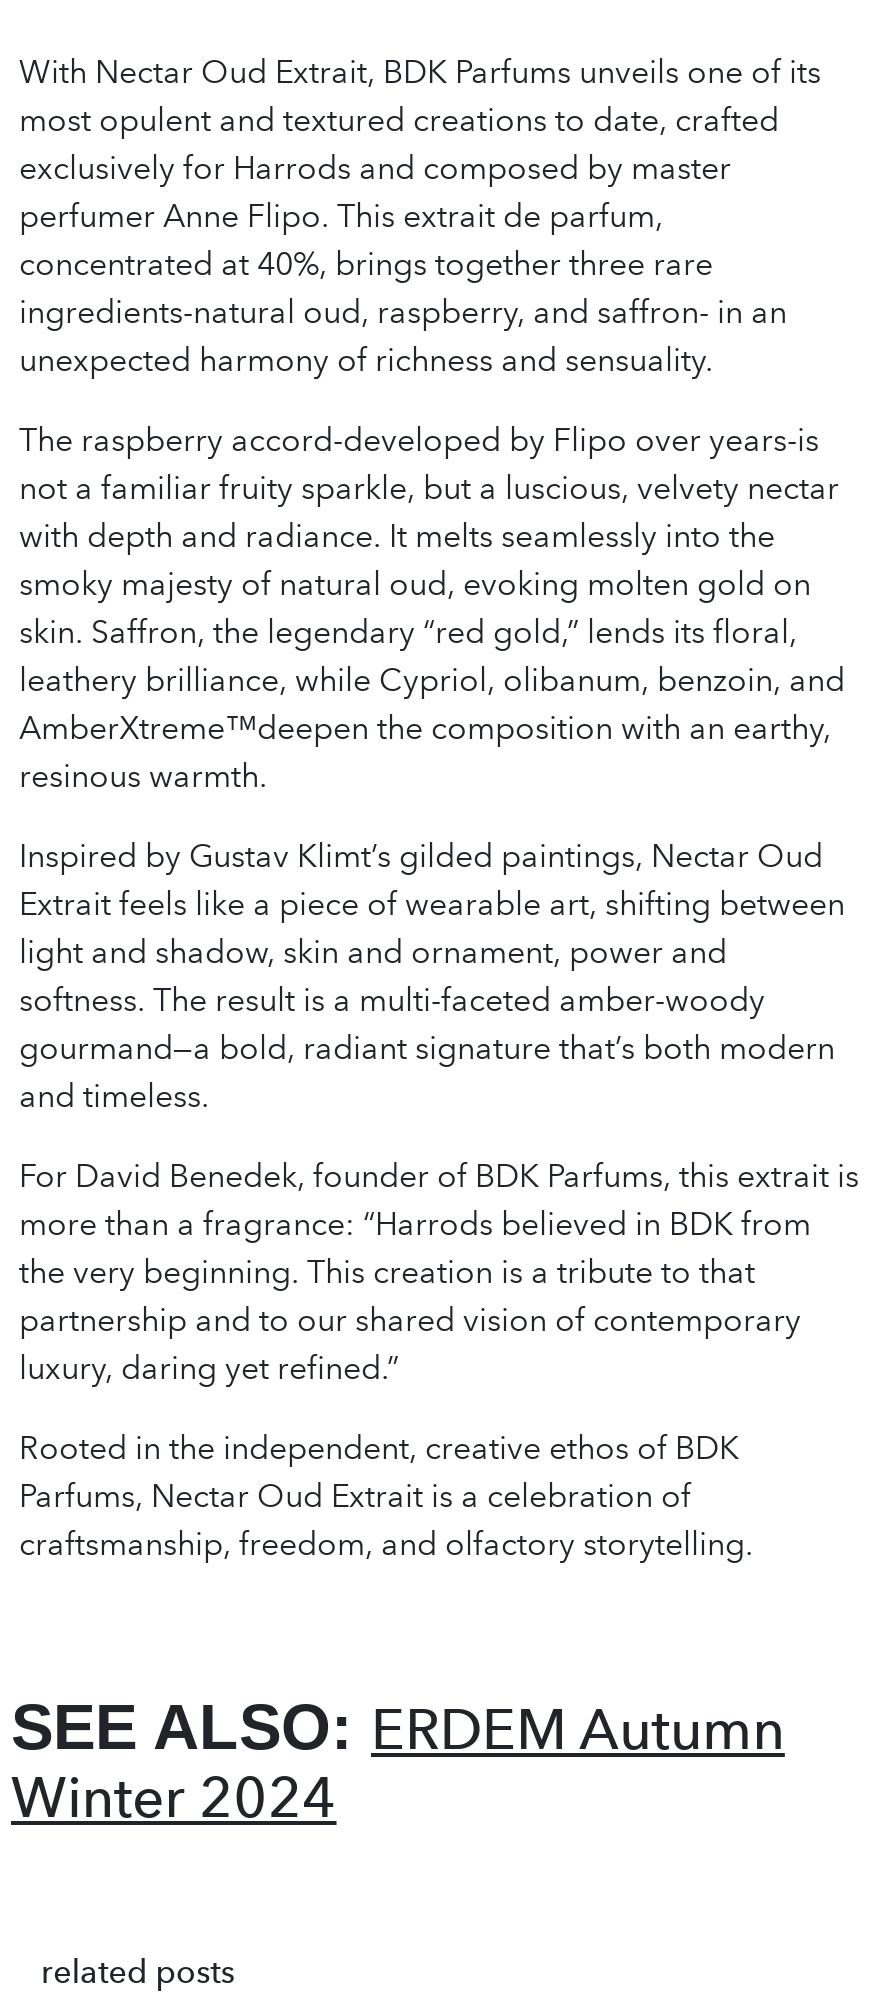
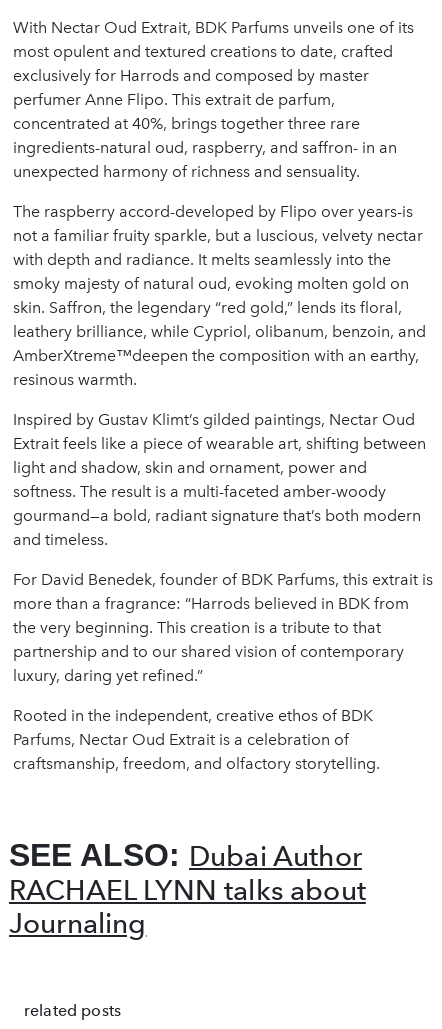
- SEE ALSO: ERDEM Autumn
- Winter 2024
+ SEE ALSO: Dubai Author
+ RACHAEL LYNN talks about
+ Journaling
